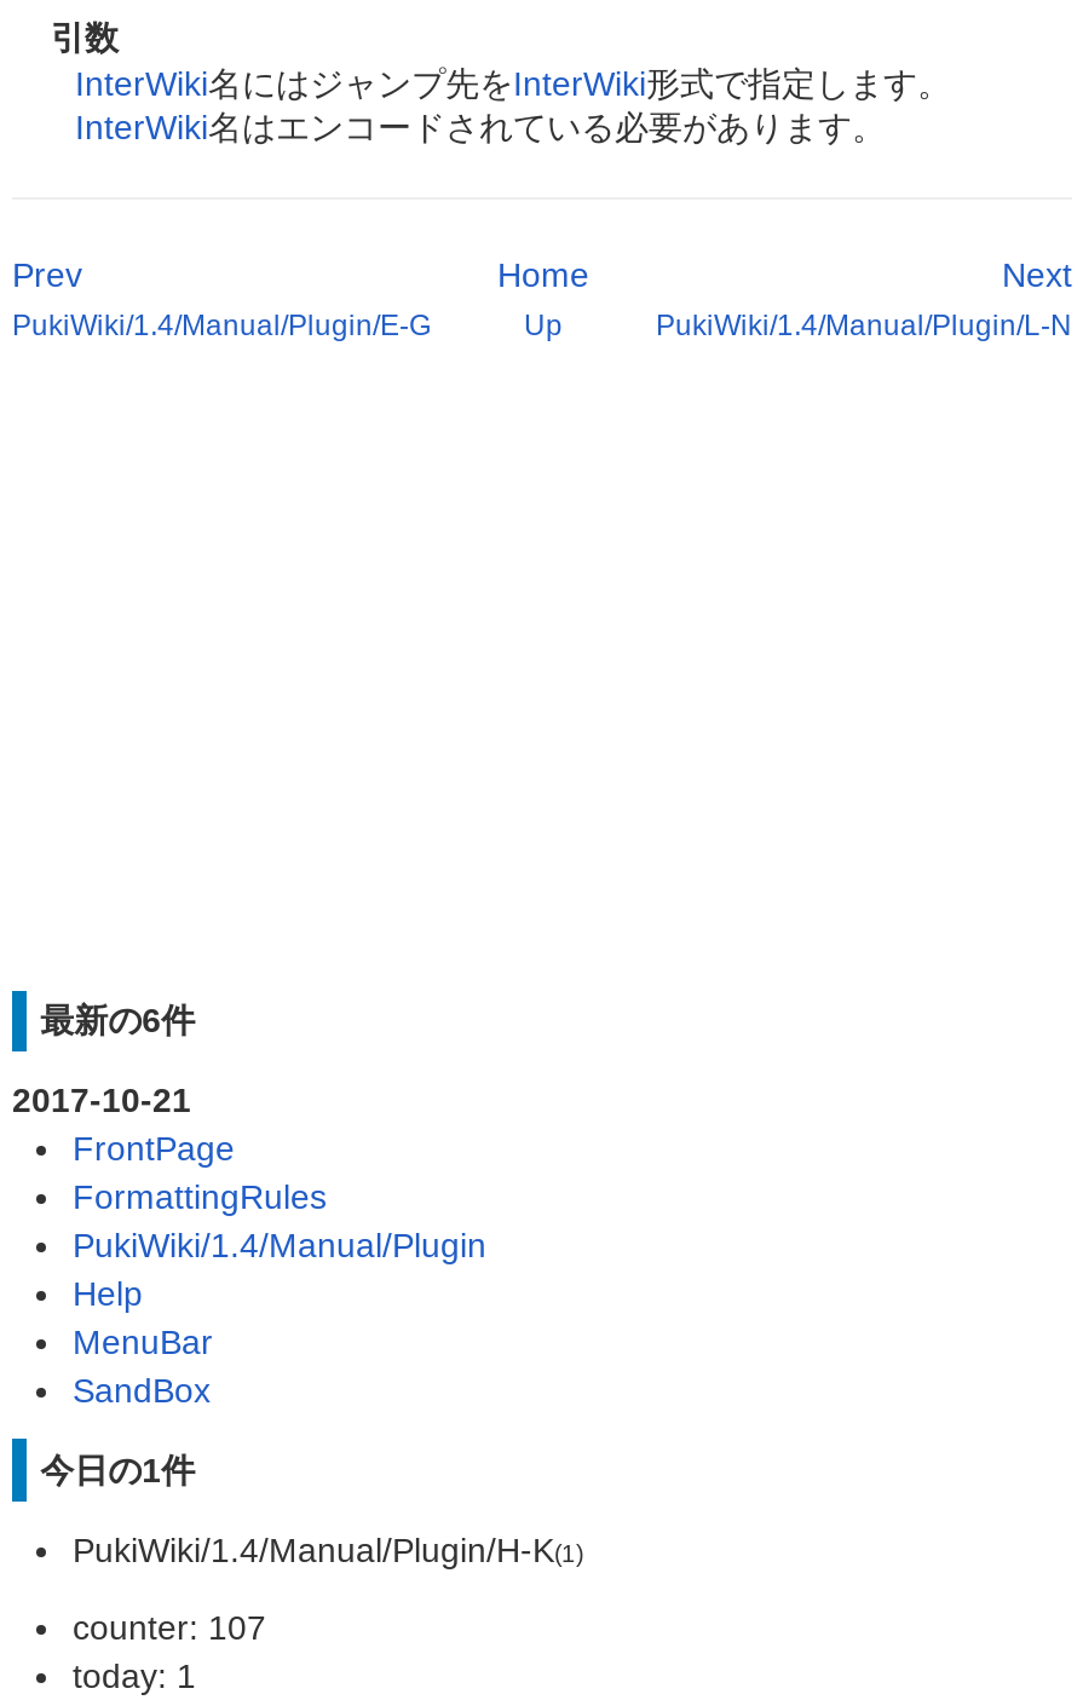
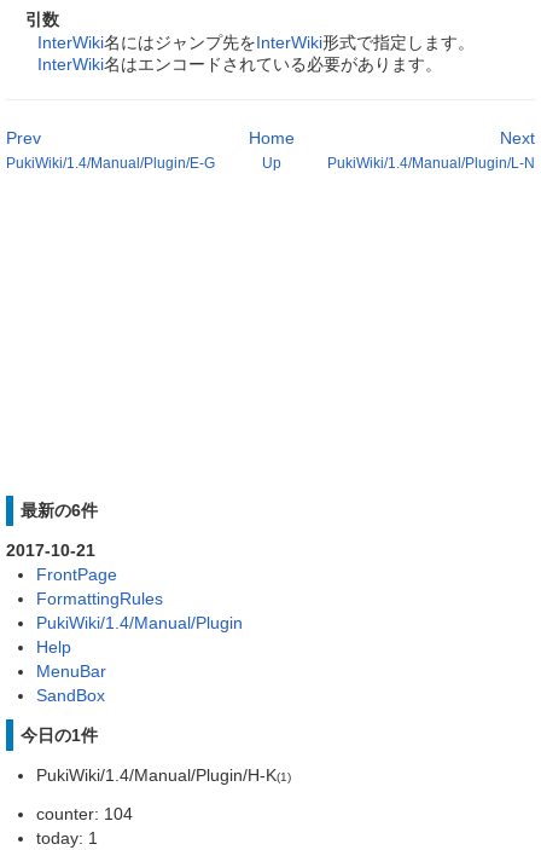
- counter: 107
+ counter: 104
